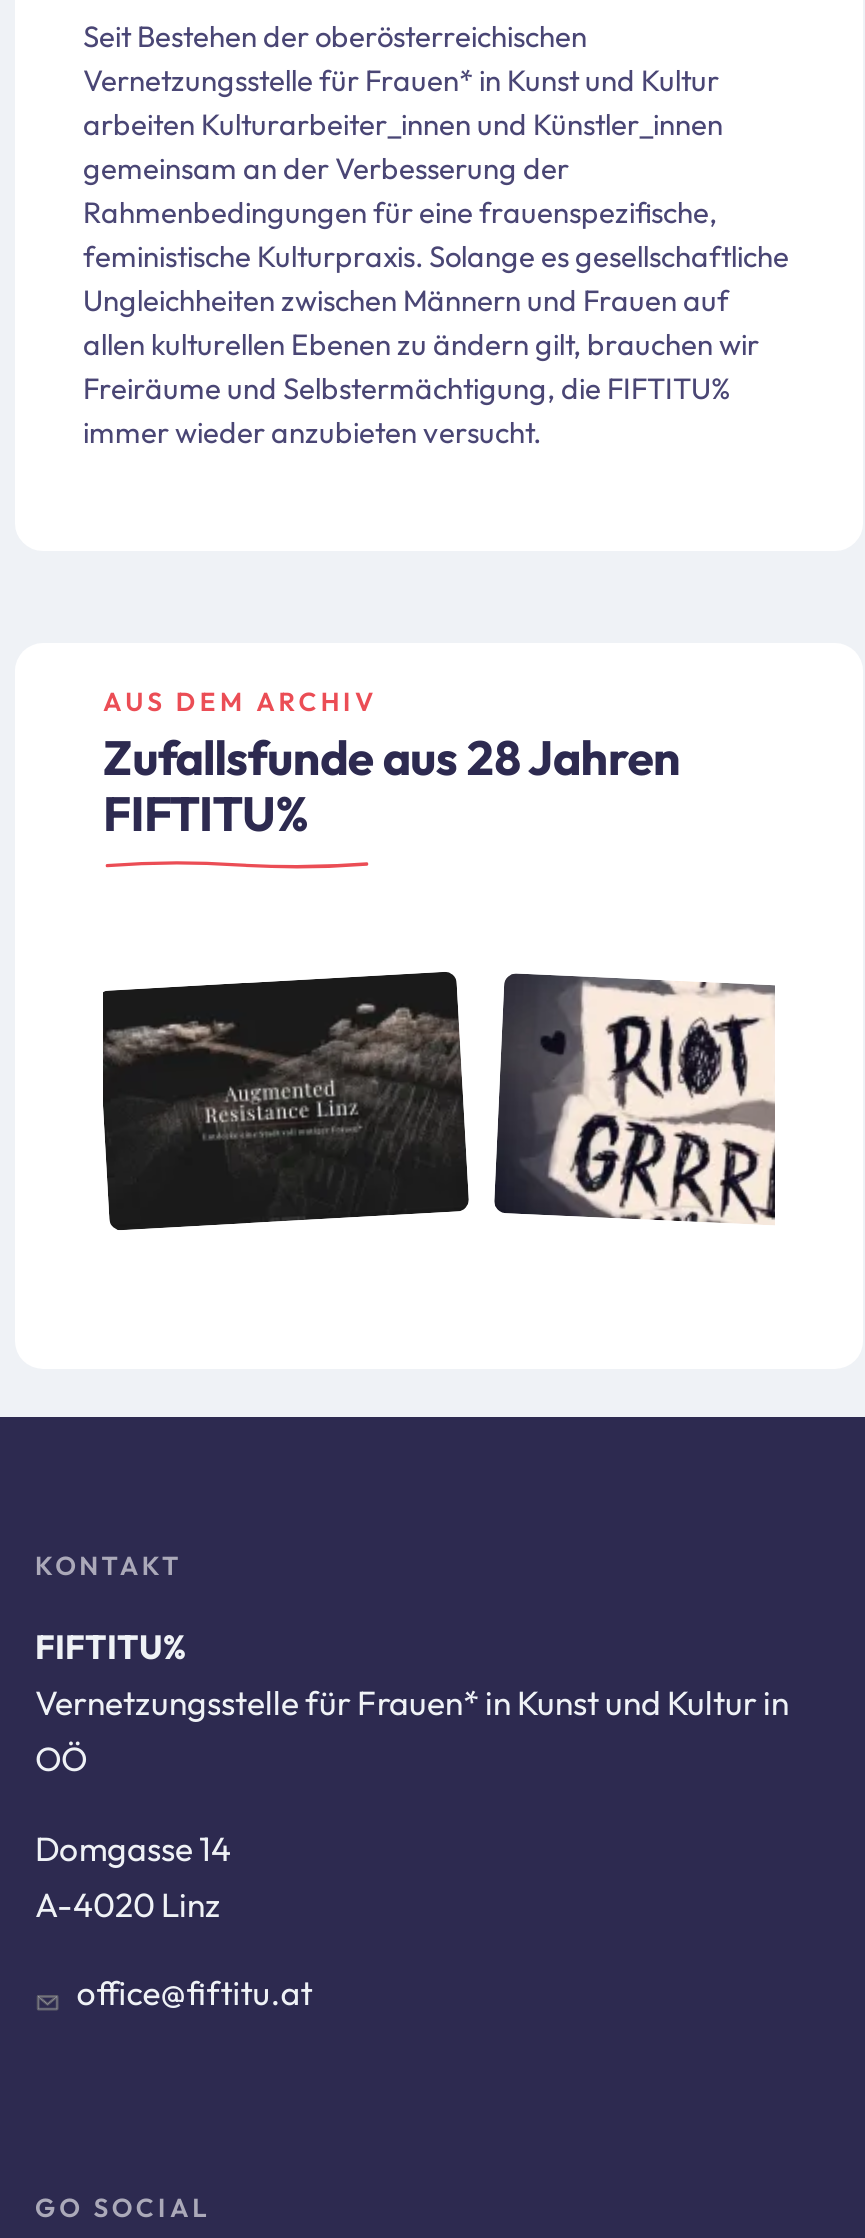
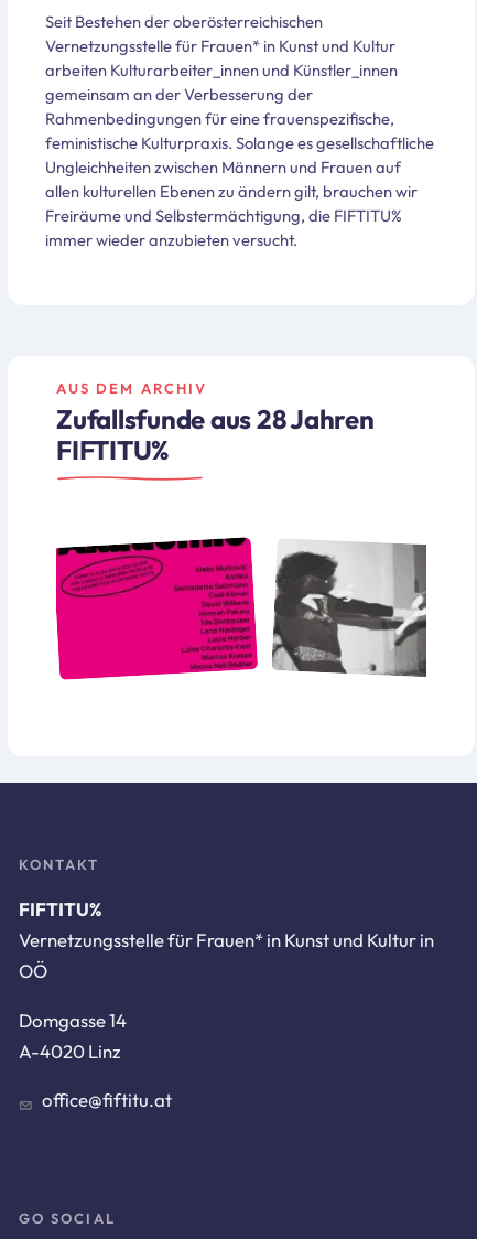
- [image]
+ [image]

- [image]
+ [image]
